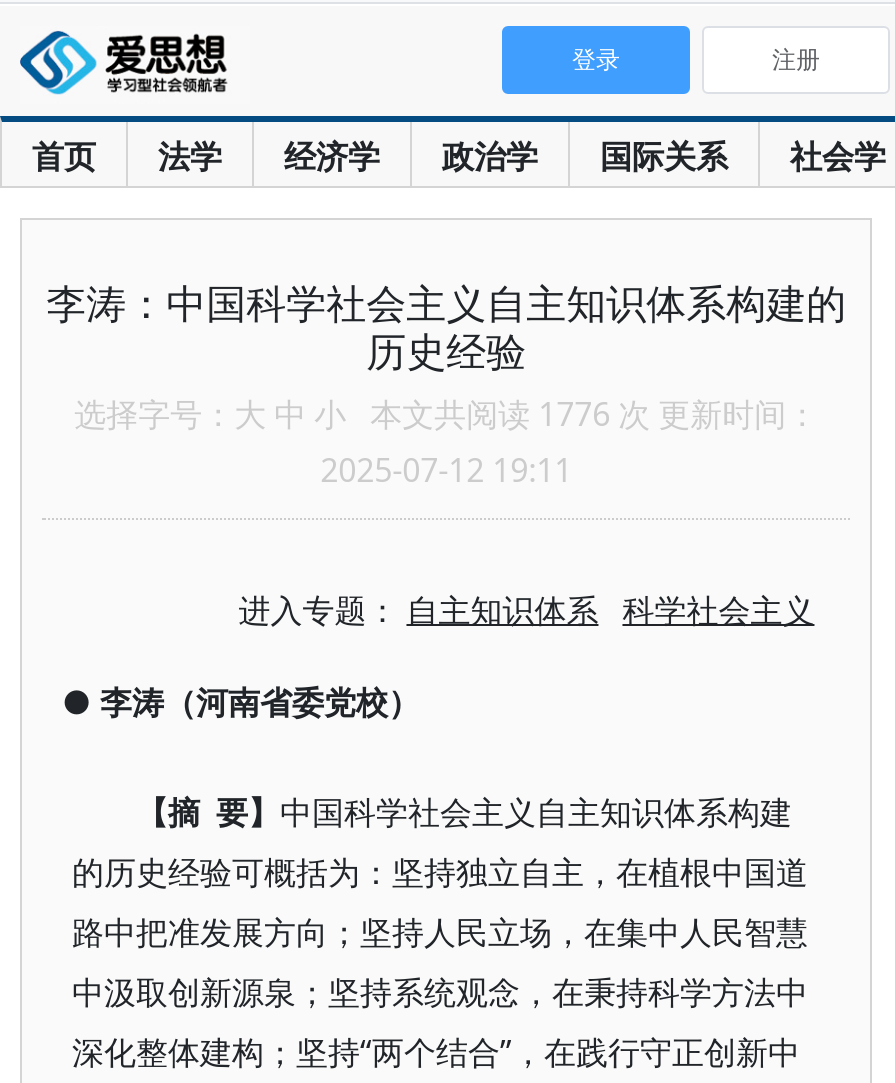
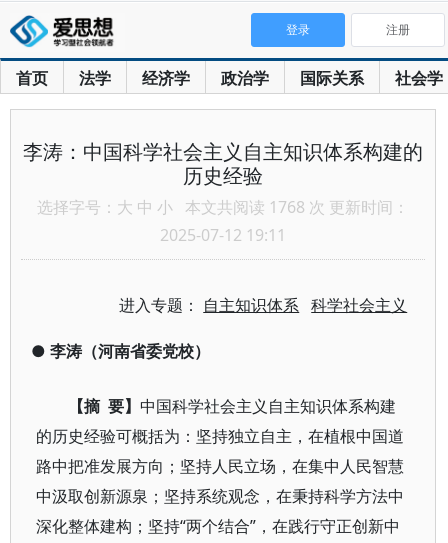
- 选择字号：大 中 小本文共阅读 1776 次 更新时间：
+ 选择字号：大 中 小本文共阅读 1768 次 更新时间：
